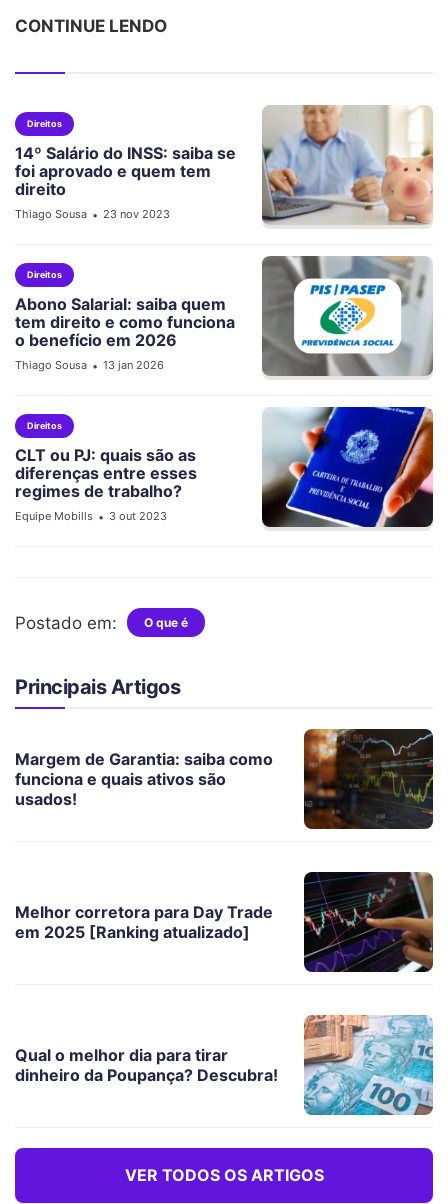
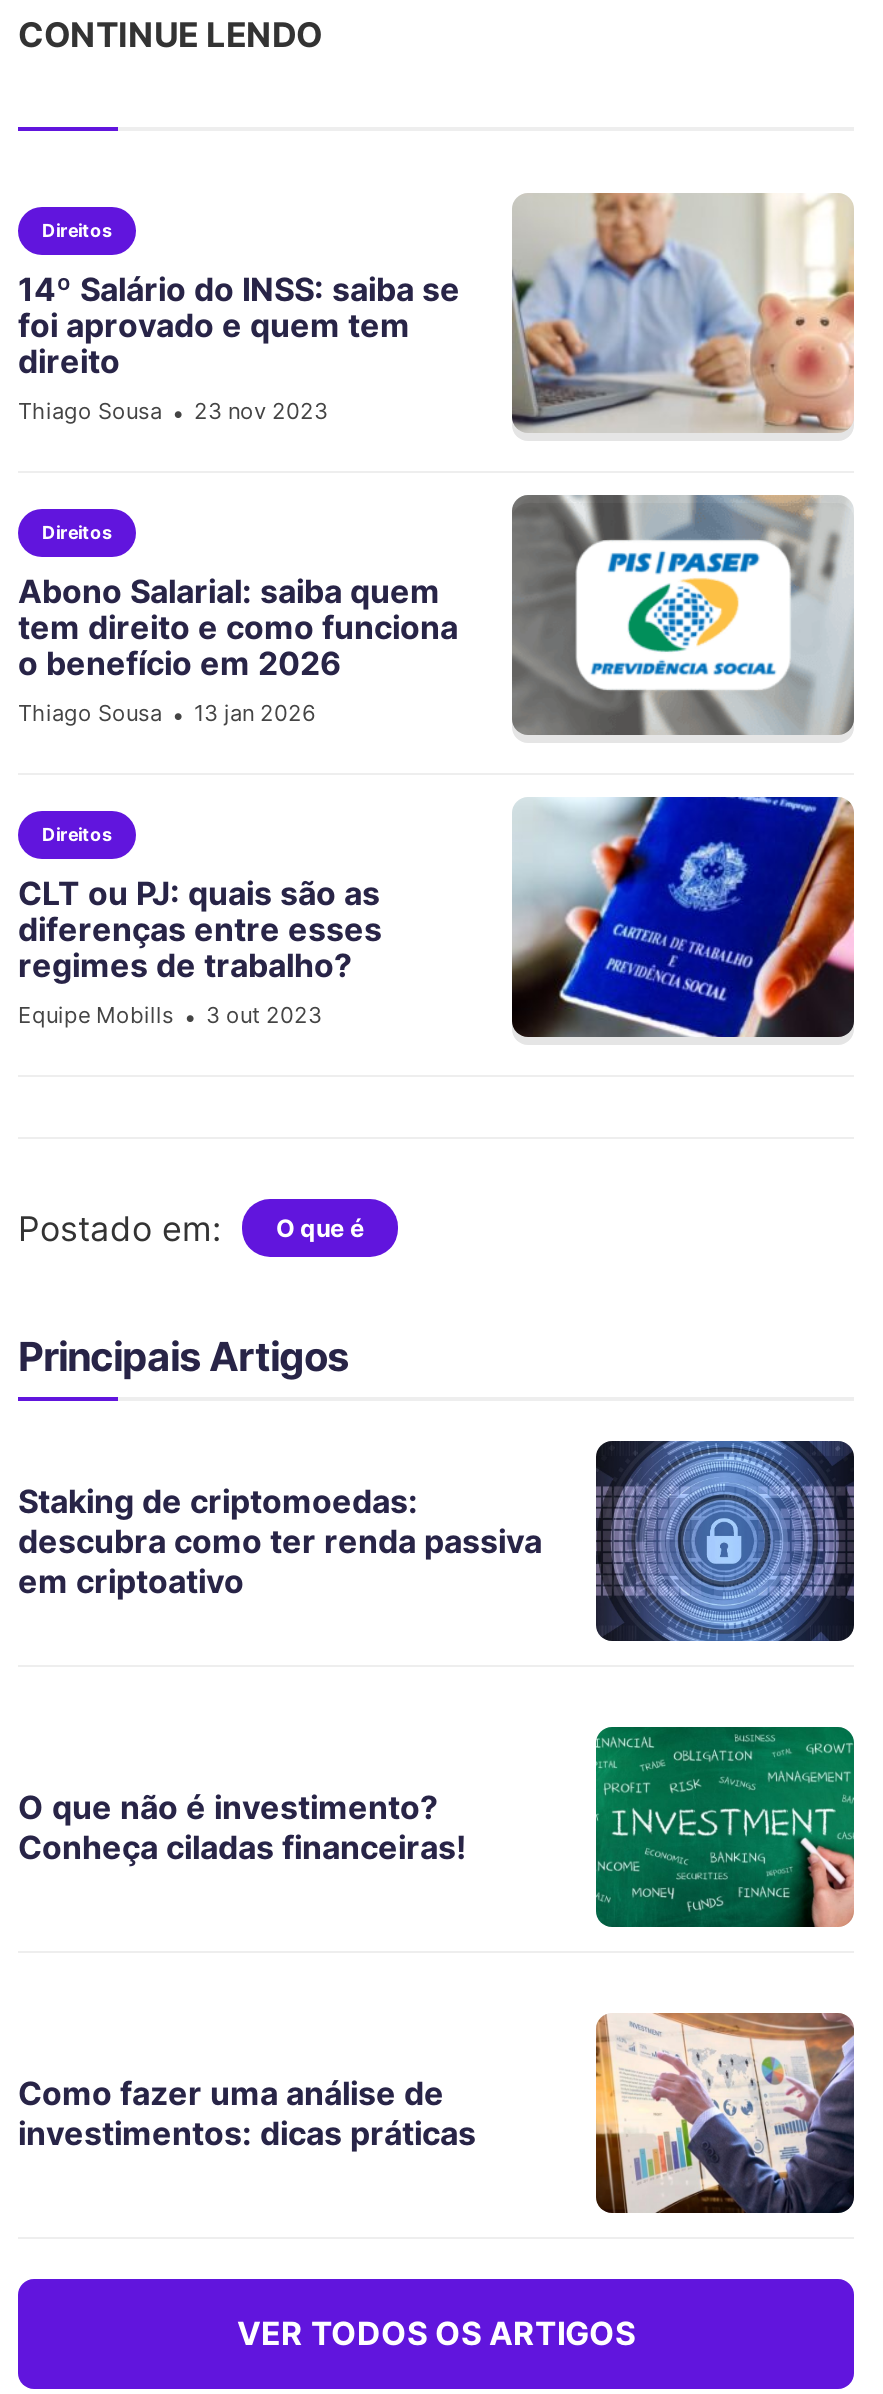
- [image]
- Margem de Garantia: saiba como
- funciona e quais ativos são
- usados!
+ [image]
+ Staking de criptomoedas:
+ descubra como ter renda passiva
+ em criptoativo

- [image]
+ [image]

- Melhor corretora para Day Trade
- em 2025 [Ranking atualizado]
+ O que não é investimento?
+ Conheça ciladas financeiras!

- [image]
+ [image]

- Qual o melhor dia para tirar
- dinheiro da Poupança? Descubra!
+ Como fazer uma análise de
+ investimentos: dicas práticas
